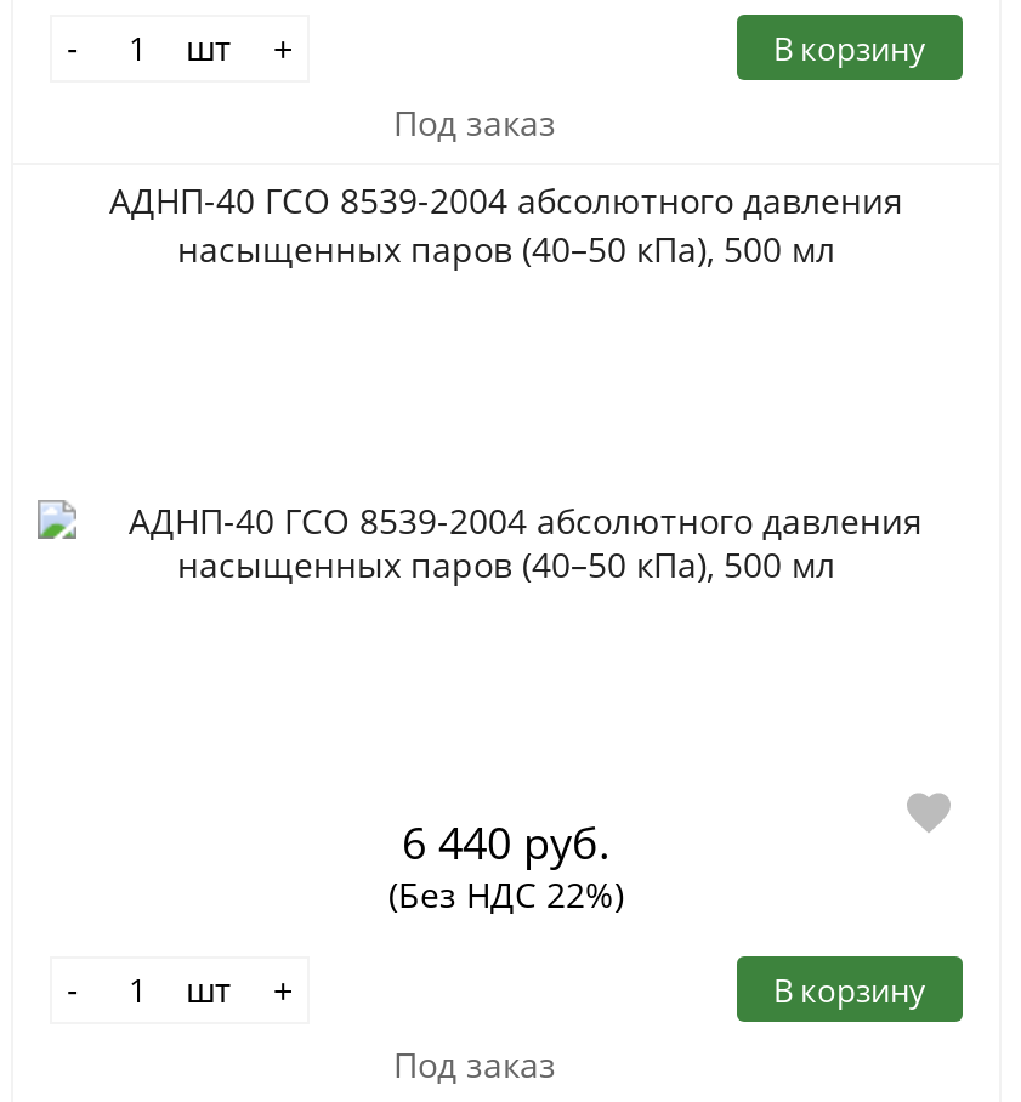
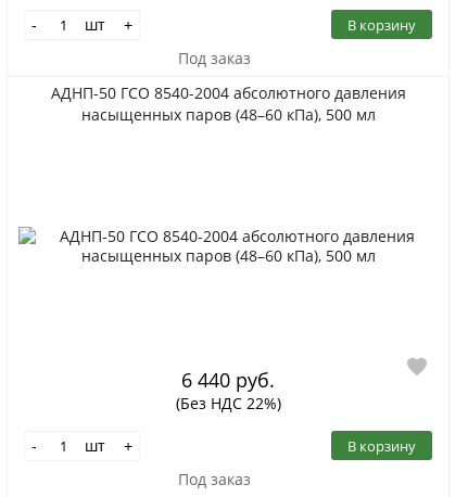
- АДНП-40 ГСО 8539-2004 абсолютного давления
+ АДНП-50 ГСО 8540-2004 абсолютного давления

- насыщенных паров (40–50 кПа), 500 мл
+ насыщенных паров (48–60 кПа), 500 мл
